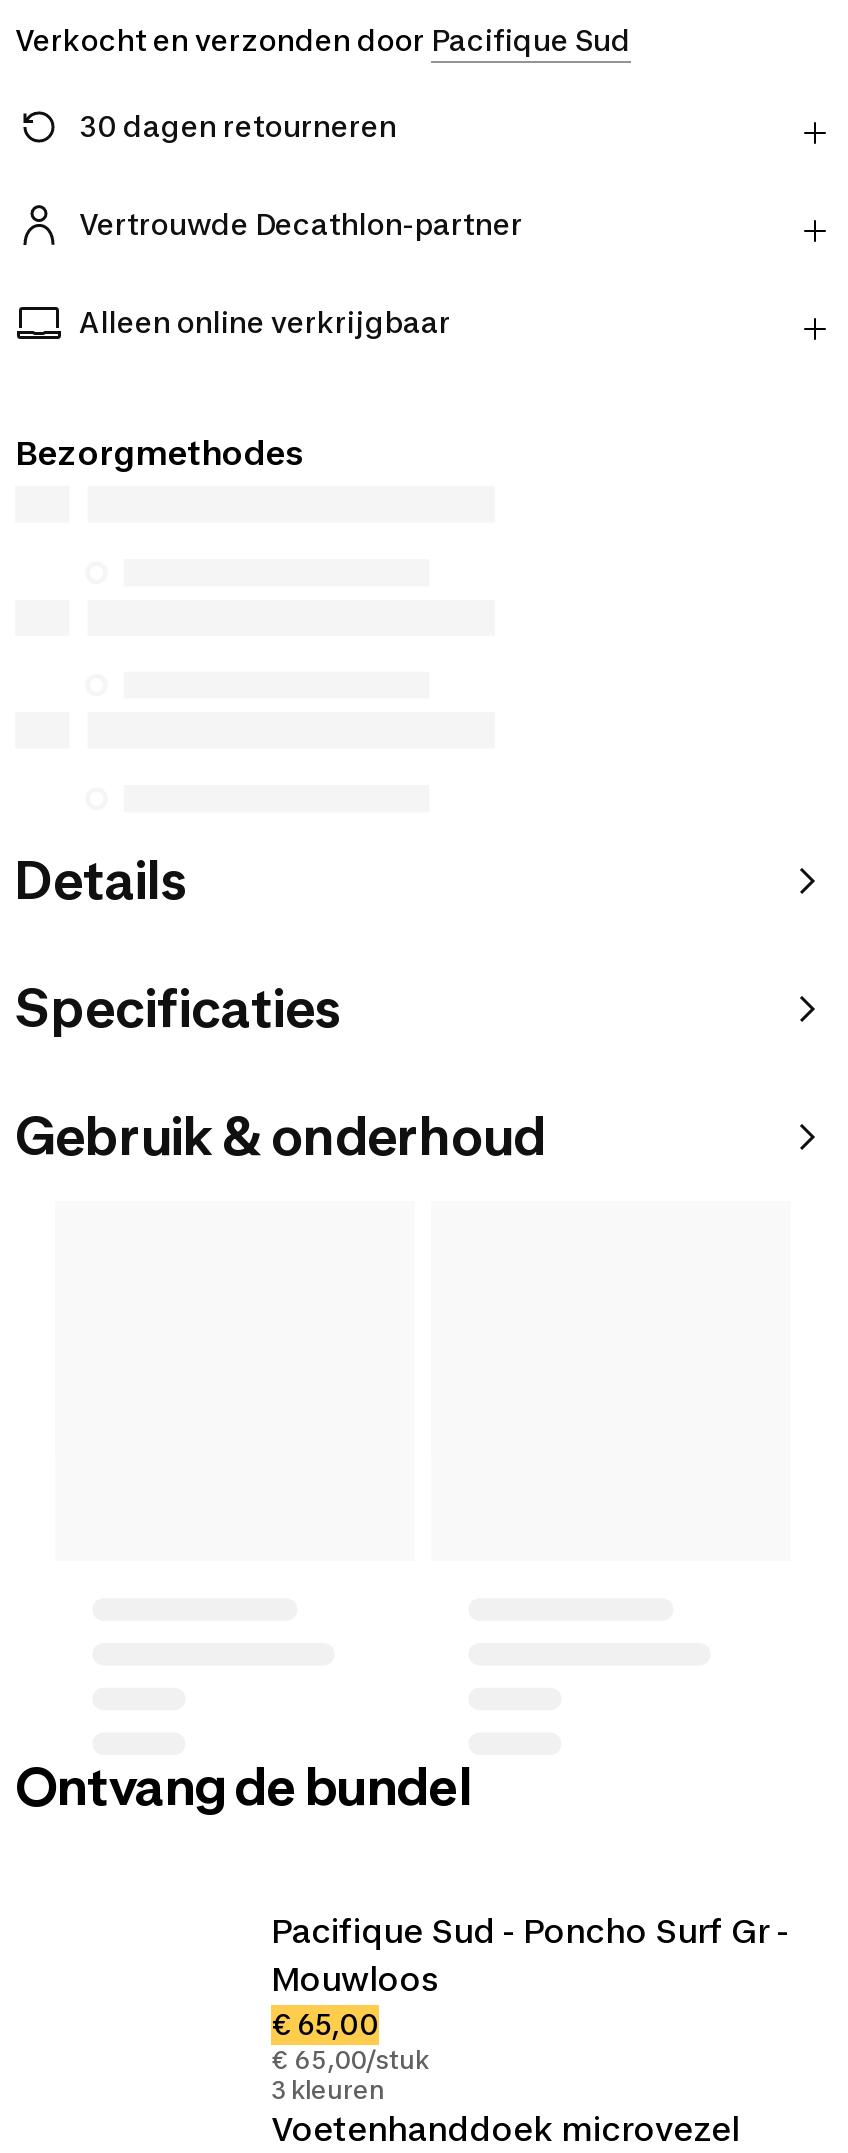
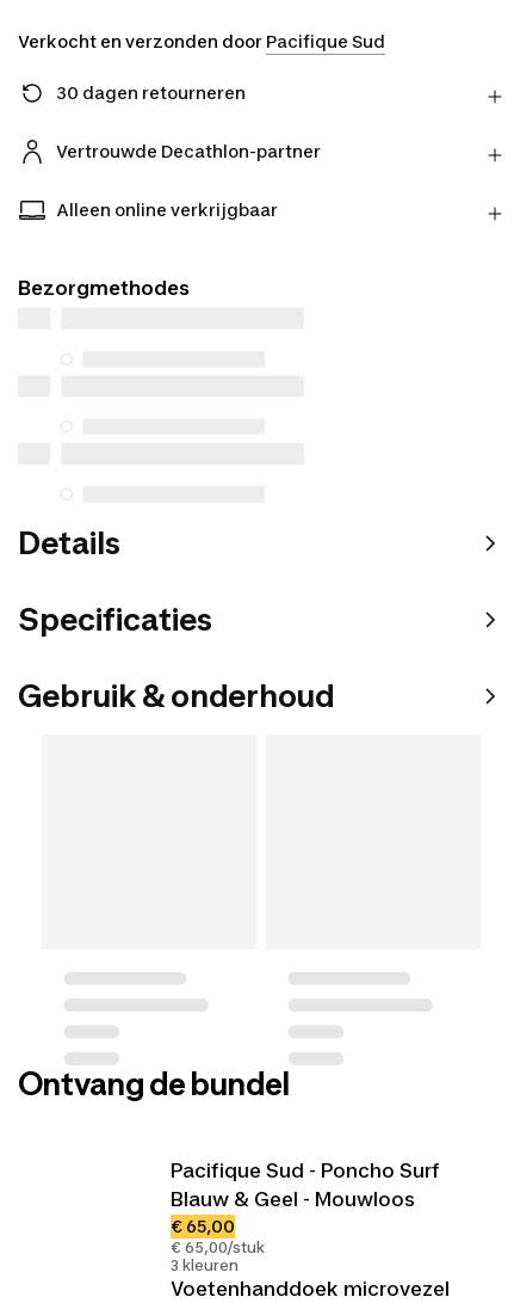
- Pacifique Sud - Poncho Surf Gr -
- Mouwloos
+ Pacifique Sud - Poncho Surf
+ Blauw & Geel - Mouwloos
